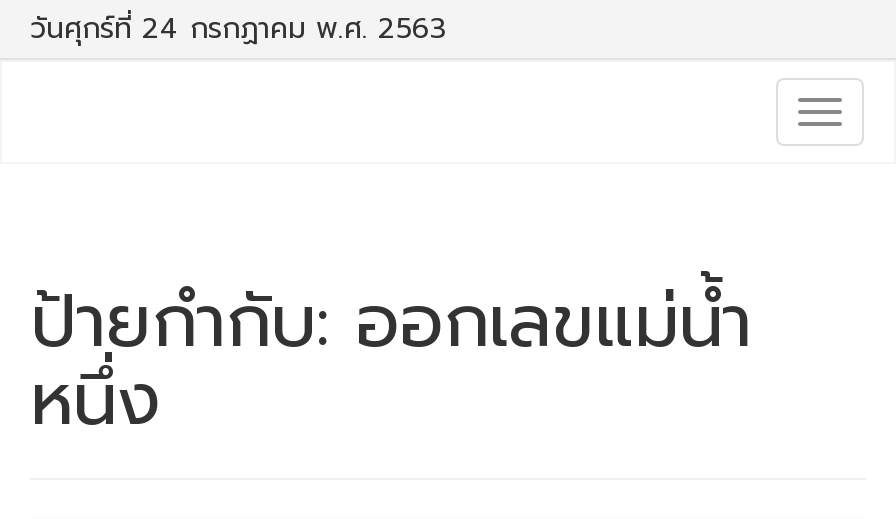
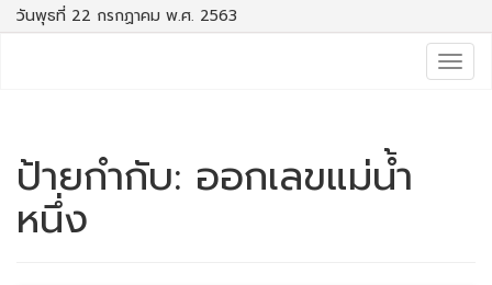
- วันศุกร์ที่ 24 กรกฏาคม พ.ศ. 2563
+ วันพุธที่ 22 กรกฏาคม พ.ศ. 2563
